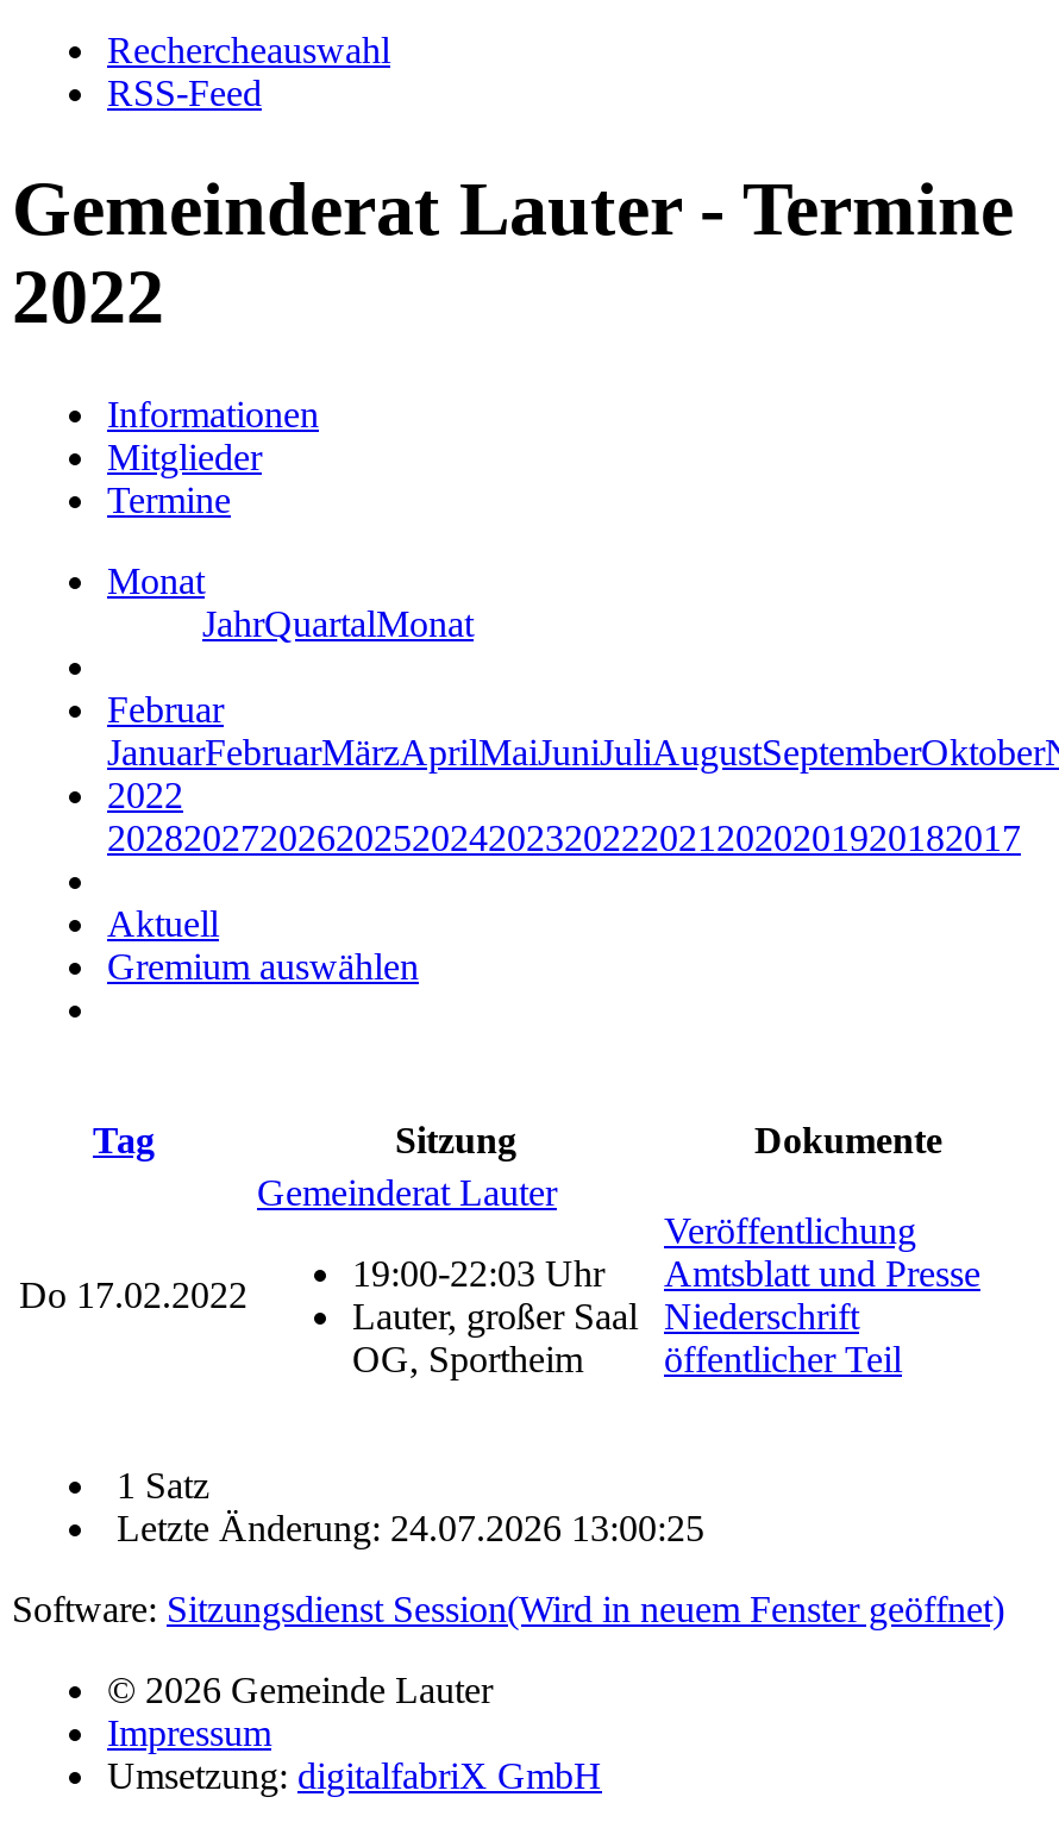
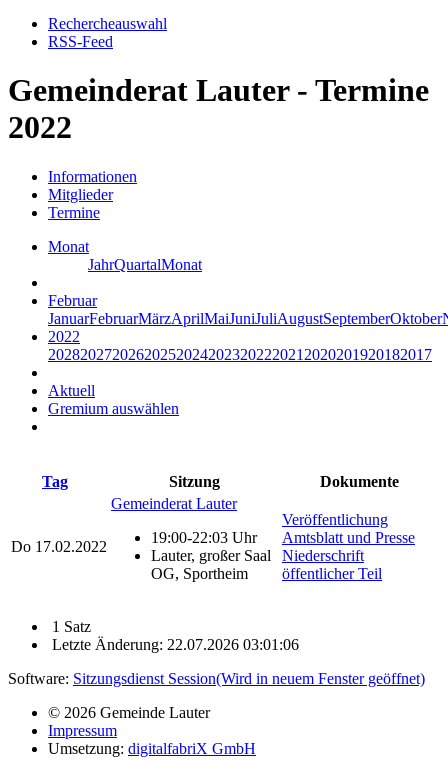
- Letzte Änderung: 24.07.2026 13:00:25
+ Letzte Änderung: 22.07.2026 03:01:06
